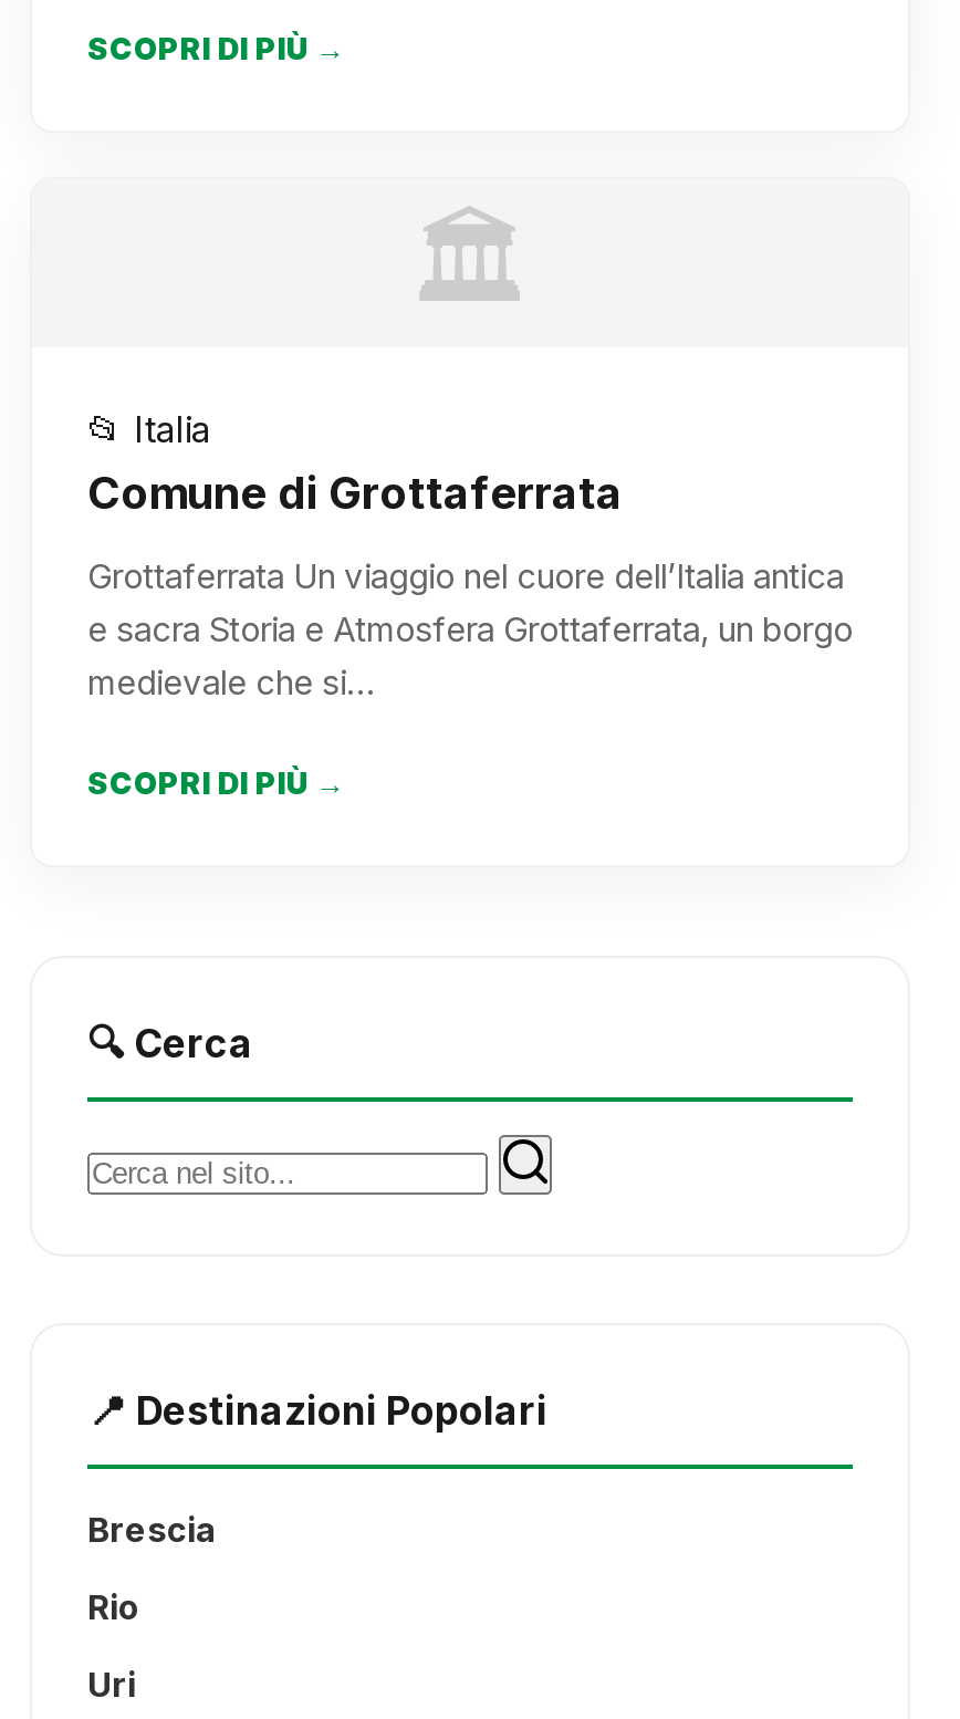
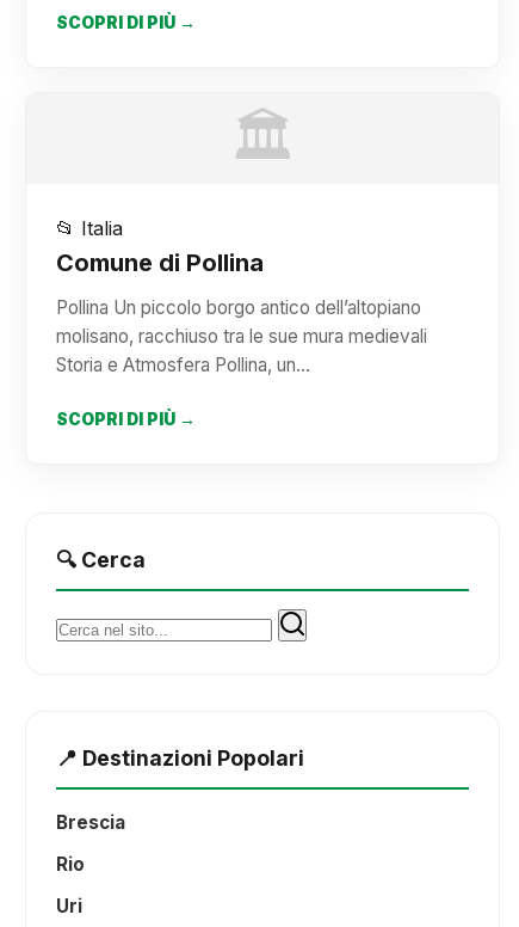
- Comune di Grottaferrata
+ Comune di Pollina

- Grottaferrata Un viaggio nel cuore dell’Italia antica
- e sacra Storia e Atmosfera Grottaferrata, un borgo
- medievale che si…
+ Pollina Un piccolo borgo antico dell’altopiano
+ molisano, racchiuso tra le sue mura medievali
+ Storia e Atmosfera Pollina, un…
